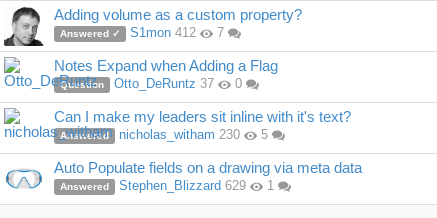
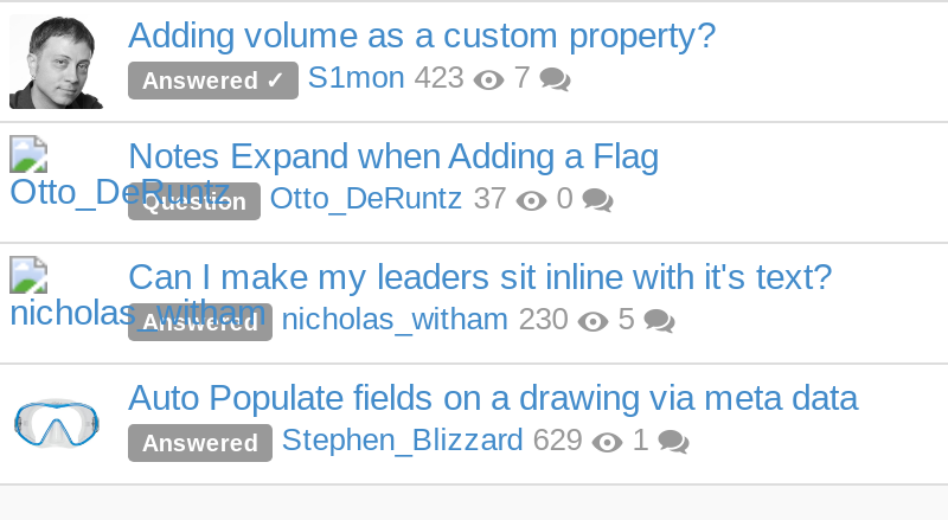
- S1mon 412
+ S1mon 423
